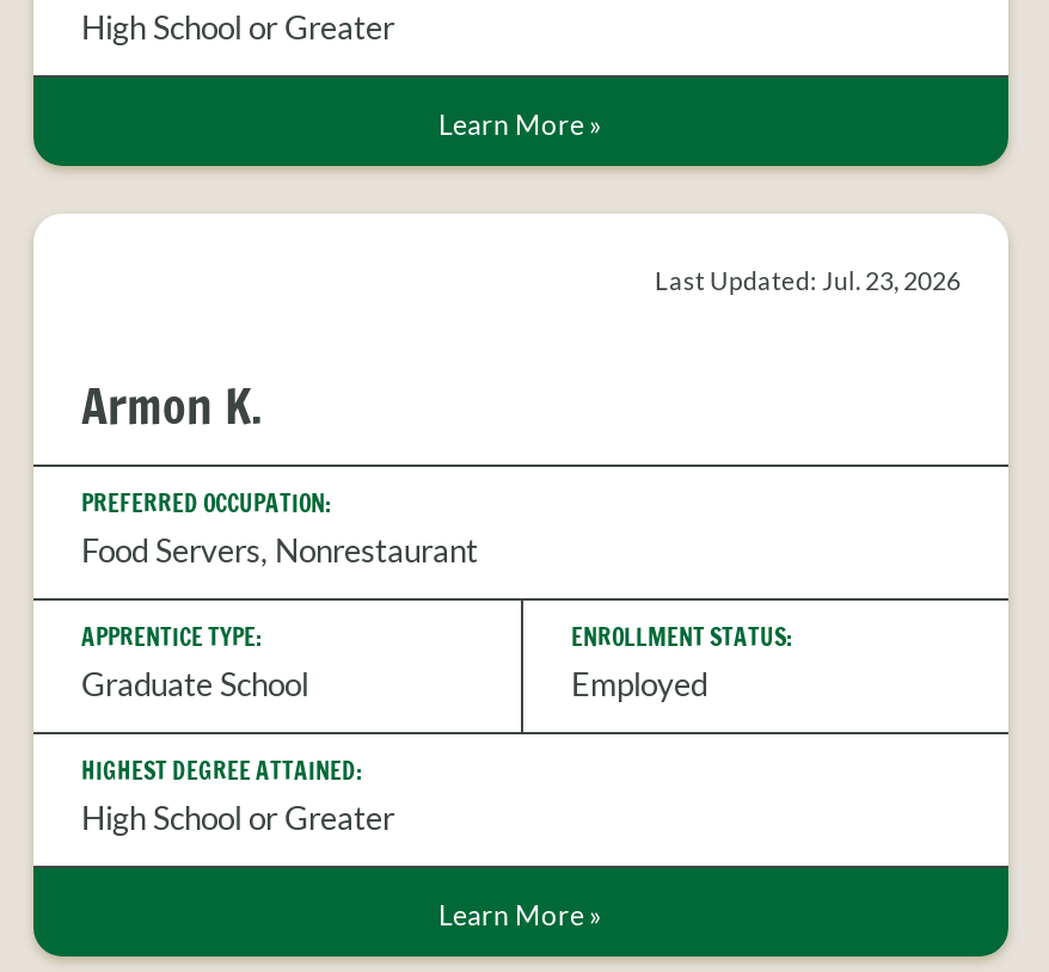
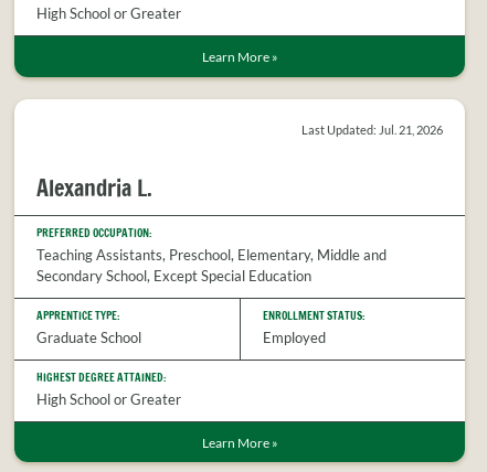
- Last Updated: Jul. 23, 2026
+ Last Updated: Jul. 21, 2026

- Armon K.
+ Alexandria L.

- Food Servers, Nonrestaurant
+ Teaching Assistants, Preschool, Elementary, Middle and
+ Secondary School, Except Special Education
